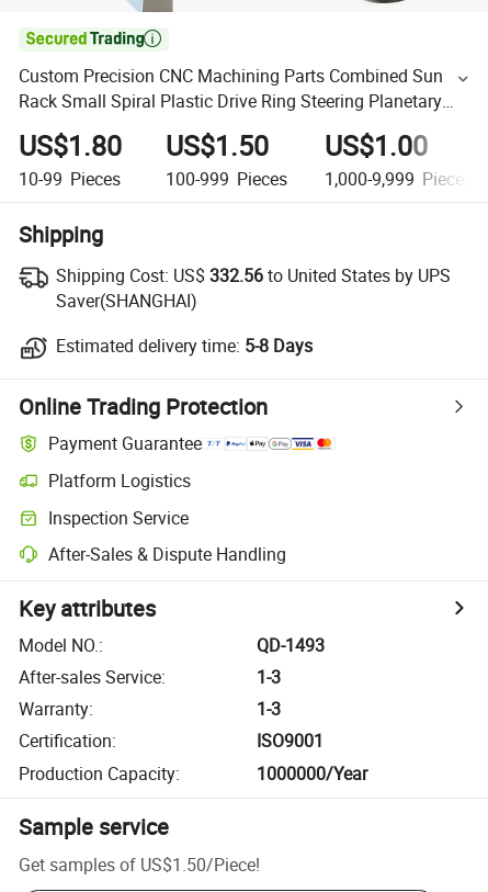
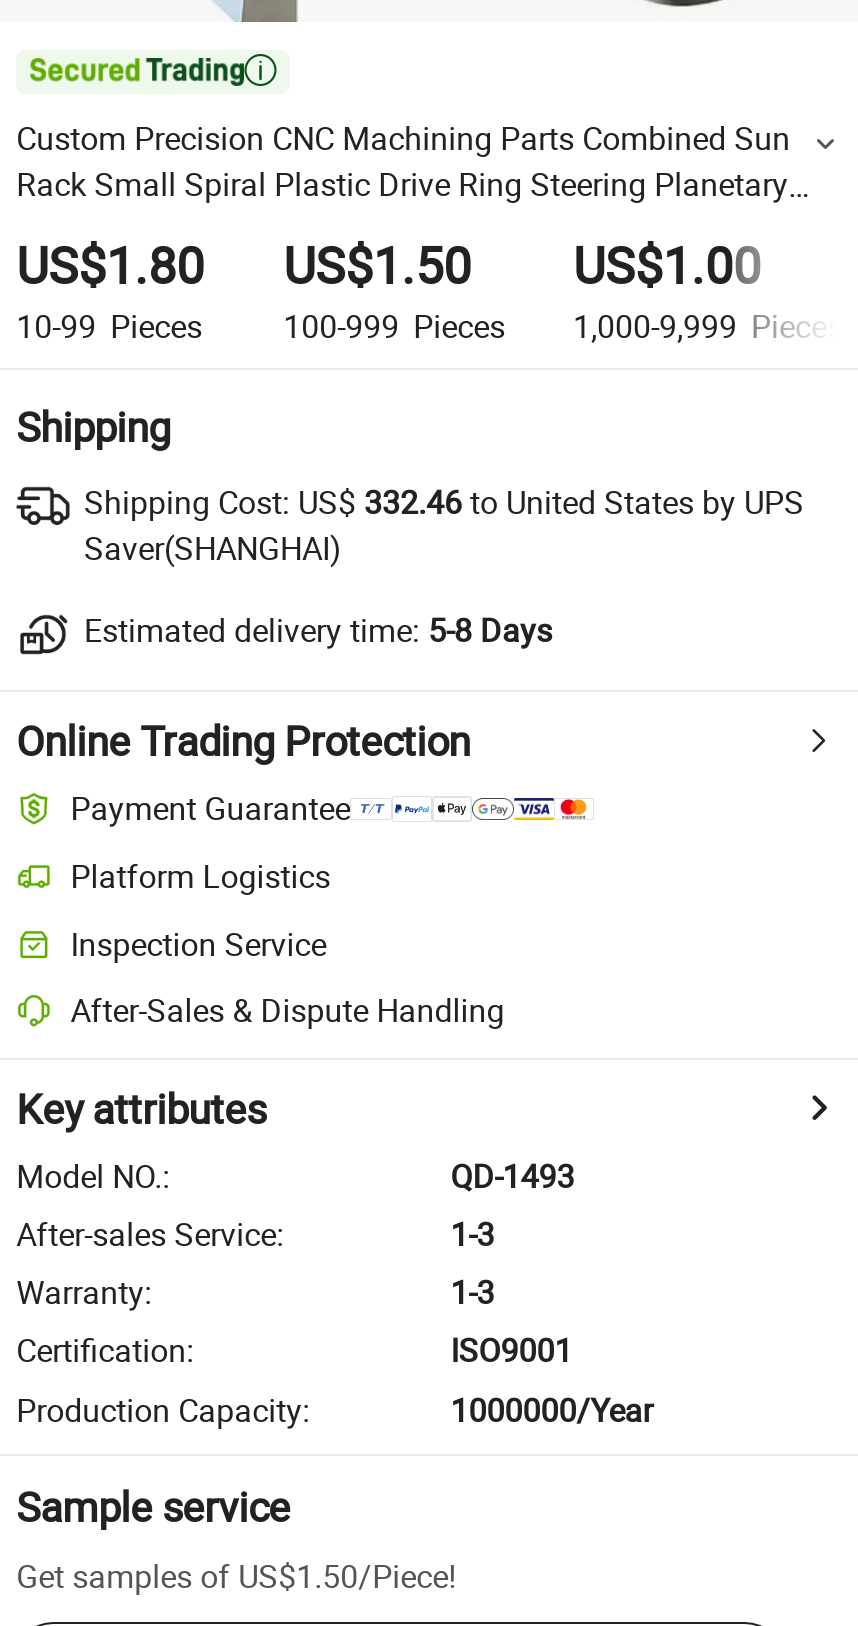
- Shipping Cost: US$332.56 to United States by UPS
+ Shipping Cost: US$332.46 to United States by UPS
